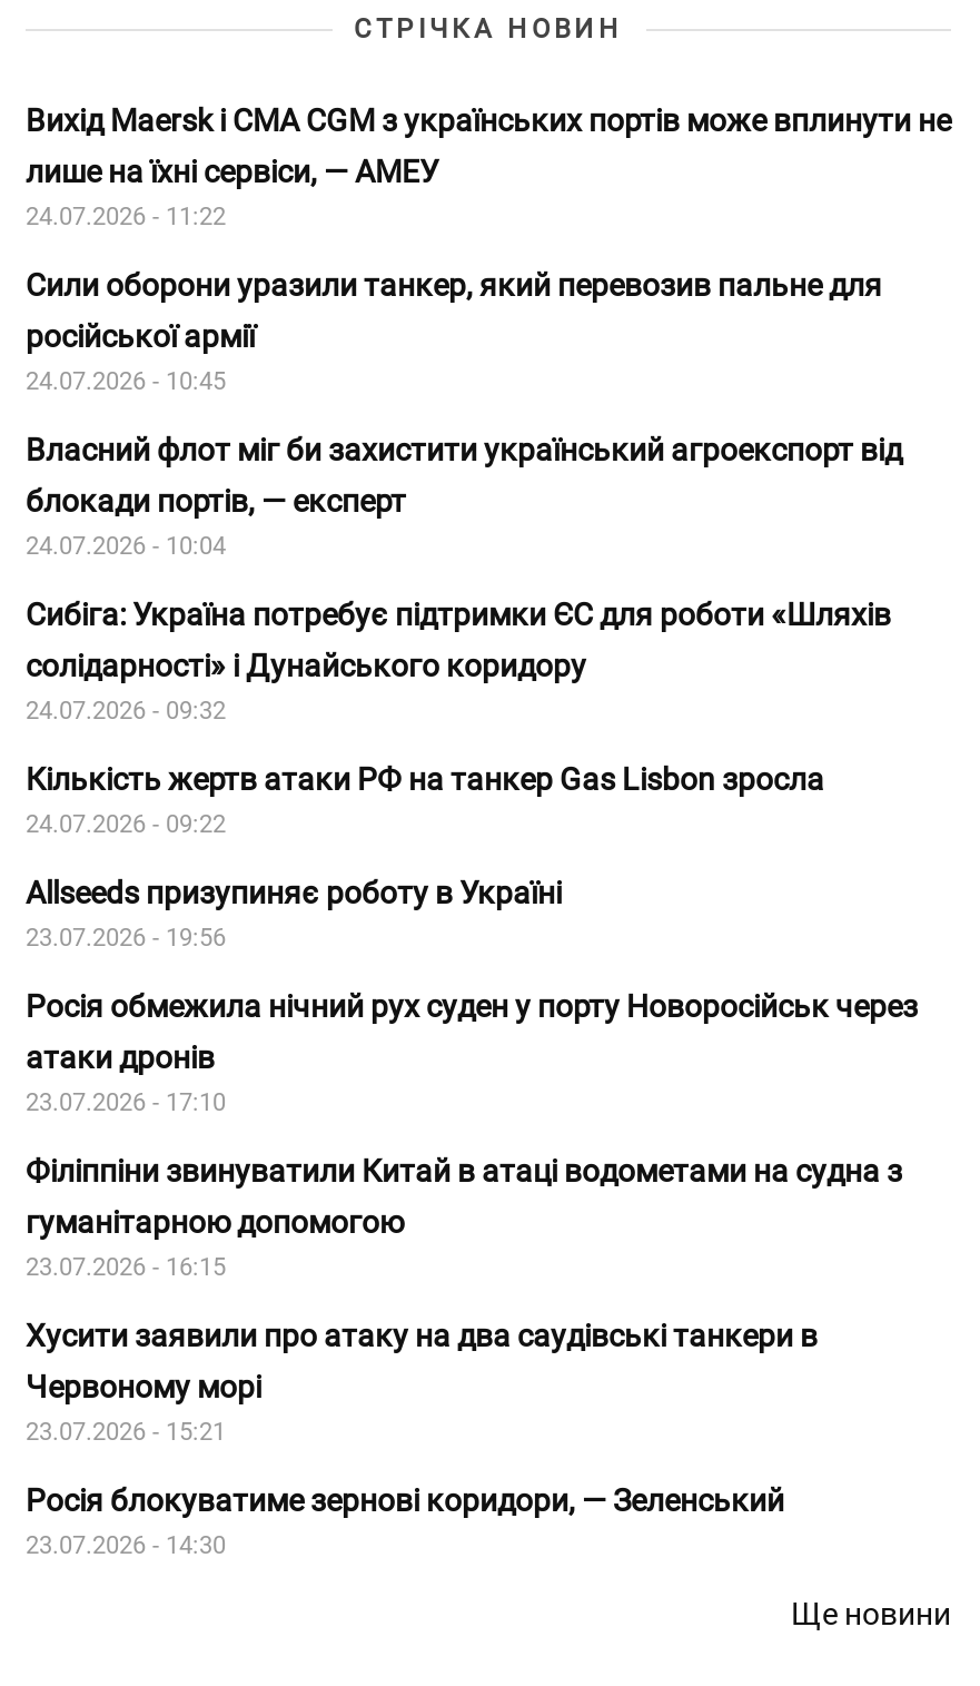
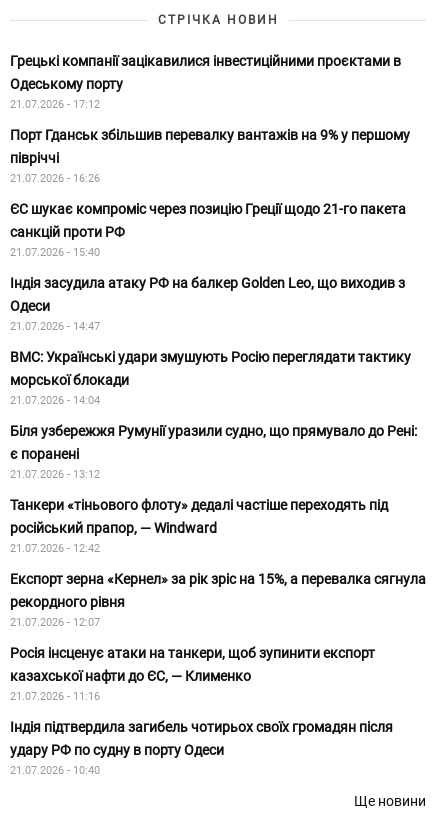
- Вихід Maersk і CMA CGM з українських портів може вплинути не
- лише на їхні сервіси, — АМЕУ
- 24.07.2026 - 11:22
+ Грецькі компанії зацікавилися інвестиційними проєктами в
+ Одеському порту
+ 21.07.2026 - 17:12

- Сили оборони уразили танкер, який перевозив пальне для
- російської армії
- 24.07.2026 - 10:45
+ Порт Гданськ збільшив перевалку вантажів на 9% у першому
+ півріччі
+ 21.07.2026 - 16:26

- Власний флот міг би захистити український агроекспорт від
- блокади портів, — експерт
- 24.07.2026 - 10:04
+ ЄС шукає компроміс через позицію Греції щодо 21-го пакета
+ санкцій проти РФ
+ 21.07.2026 - 15:40

- Cибіга: Україна потребує підтримки ЄС для роботи «Шляхів
- солідарності» і Дунайського коридору
- 24.07.2026 - 09:32
+ Індія засудила атаку РФ на балкер Golden Leo, що виходив з
+ Одеси
+ 21.07.2026 - 14:47

- Кількість жертв атаки РФ на танкер Gas Lisbon зросла
- 24.07.2026 - 09:22
+ ВМС: Українські удари змушують Росію переглядати тактику
+ морської блокади
+ 21.07.2026 - 14:04

- Allseeds призупиняє роботу в Україні
- 23.07.2026 - 19:56
+ Біля узбережжя Румунії уразили судно, що прямувало до Рені:
+ є поранені
+ 21.07.2026 - 13:12

- Росія обмежила нічний рух суден у порту Новоросійськ через
- атаки дронів
- 23.07.2026 - 17:10
+ Танкери «тіньового флоту» дедалі частіше переходять під
+ російський прапор, — Windward
+ 21.07.2026 - 12:42

- Філіппіни звинуватили Китай в атаці водометами на судна з
- гуманітарною допомогою
- 23.07.2026 - 16:15
+ Експорт зерна «Кернел» за рік зріс на 15%, а перевалка сягнула
+ рекордного рівня
+ 21.07.2026 - 12:07

- Хусити заявили про атаку на два саудівські танкери в
- Червоному морі
- 23.07.2026 - 15:21
+ Росія інсценує атаки на танкери, щоб зупинити експорт
+ казахської нафти до ЄС, — Клименко
+ 21.07.2026 - 11:16

- Росія блокуватиме зернові коридори, — Зеленський
- 23.07.2026 - 14:30
+ Індія підтвердила загибель чотирьох своїх громадян після
+ удару РФ по судну в порту Одеси
+ 21.07.2026 - 10:40
